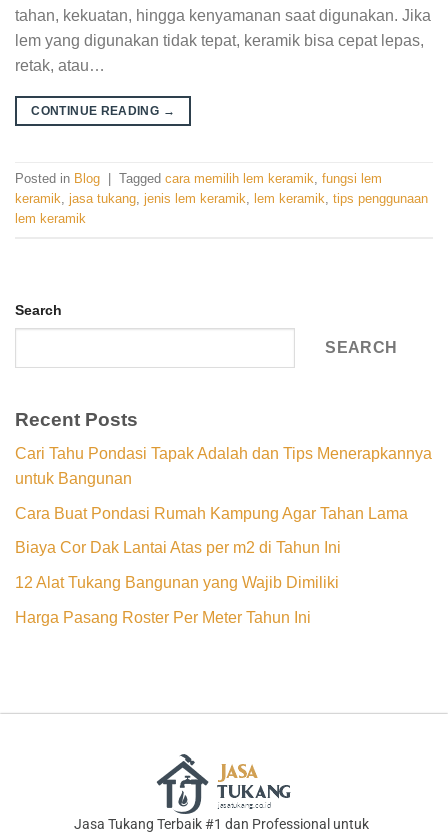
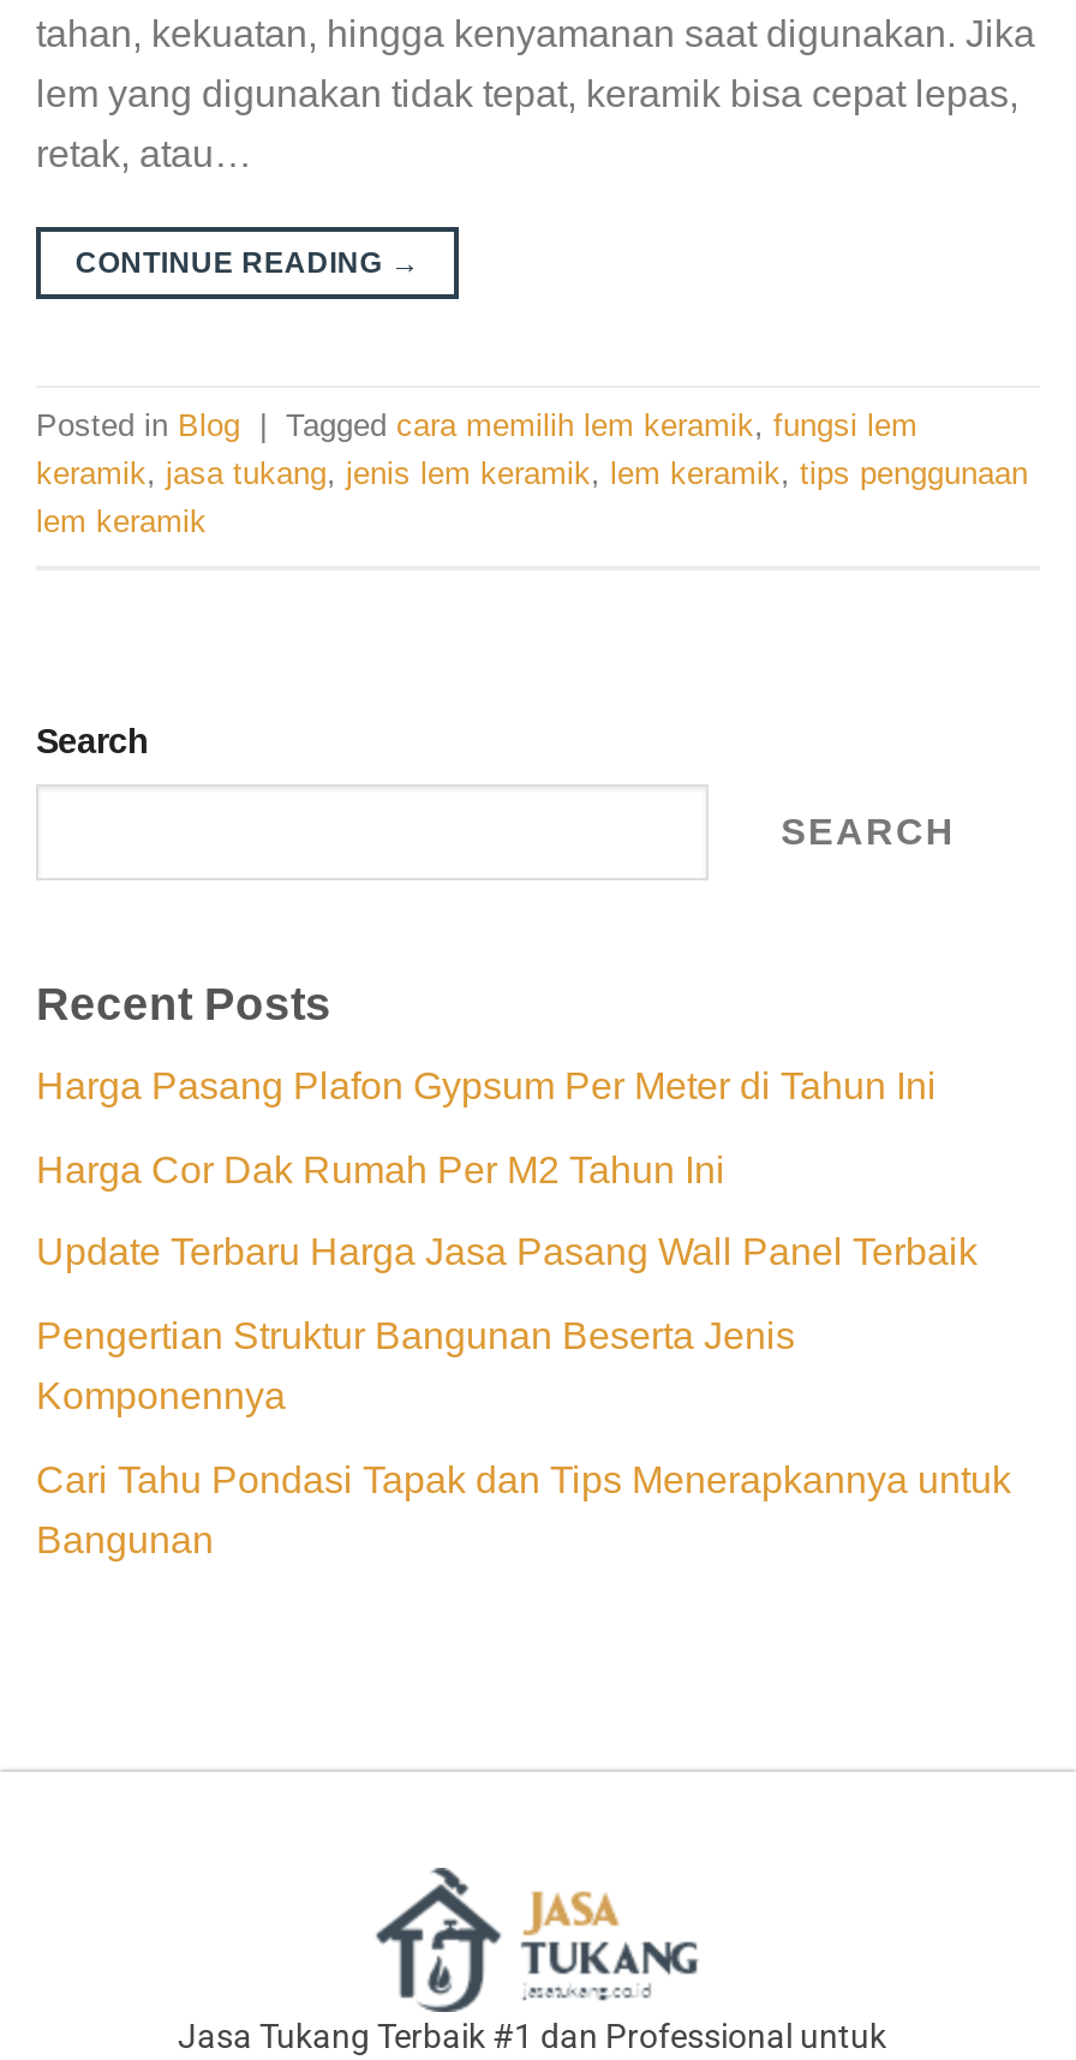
- Cari Tahu Pondasi Tapak Adalah dan Tips Menerapkannya
- untuk Bangunan
- Cara Buat Pondasi Rumah Kampung Agar Tahan Lama
- Biaya Cor Dak Lantai Atas per m2 di Tahun Ini
- 12 Alat Tukang Bangunan yang Wajib Dimiliki
- Harga Pasang Roster Per Meter Tahun Ini
+ Harga Pasang Plafon Gypsum Per Meter di Tahun Ini
+ Harga Cor Dak Rumah Per M2 Tahun Ini
+ Update Terbaru Harga Jasa Pasang Wall Panel Terbaik
+ Pengertian Struktur Bangunan Beserta Jenis
+ Komponennya
+ Cari Tahu Pondasi Tapak dan Tips Menerapkannya untuk
+ Bangunan
